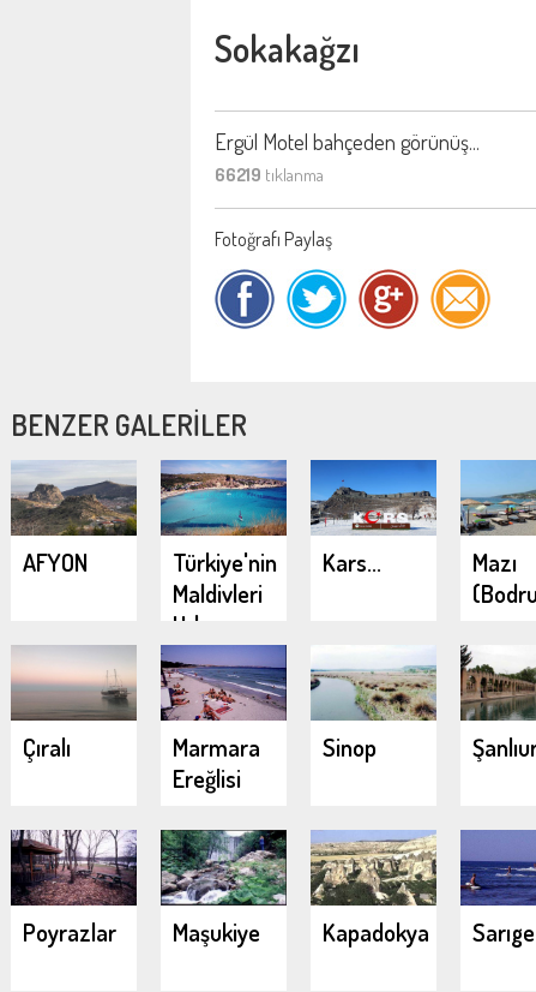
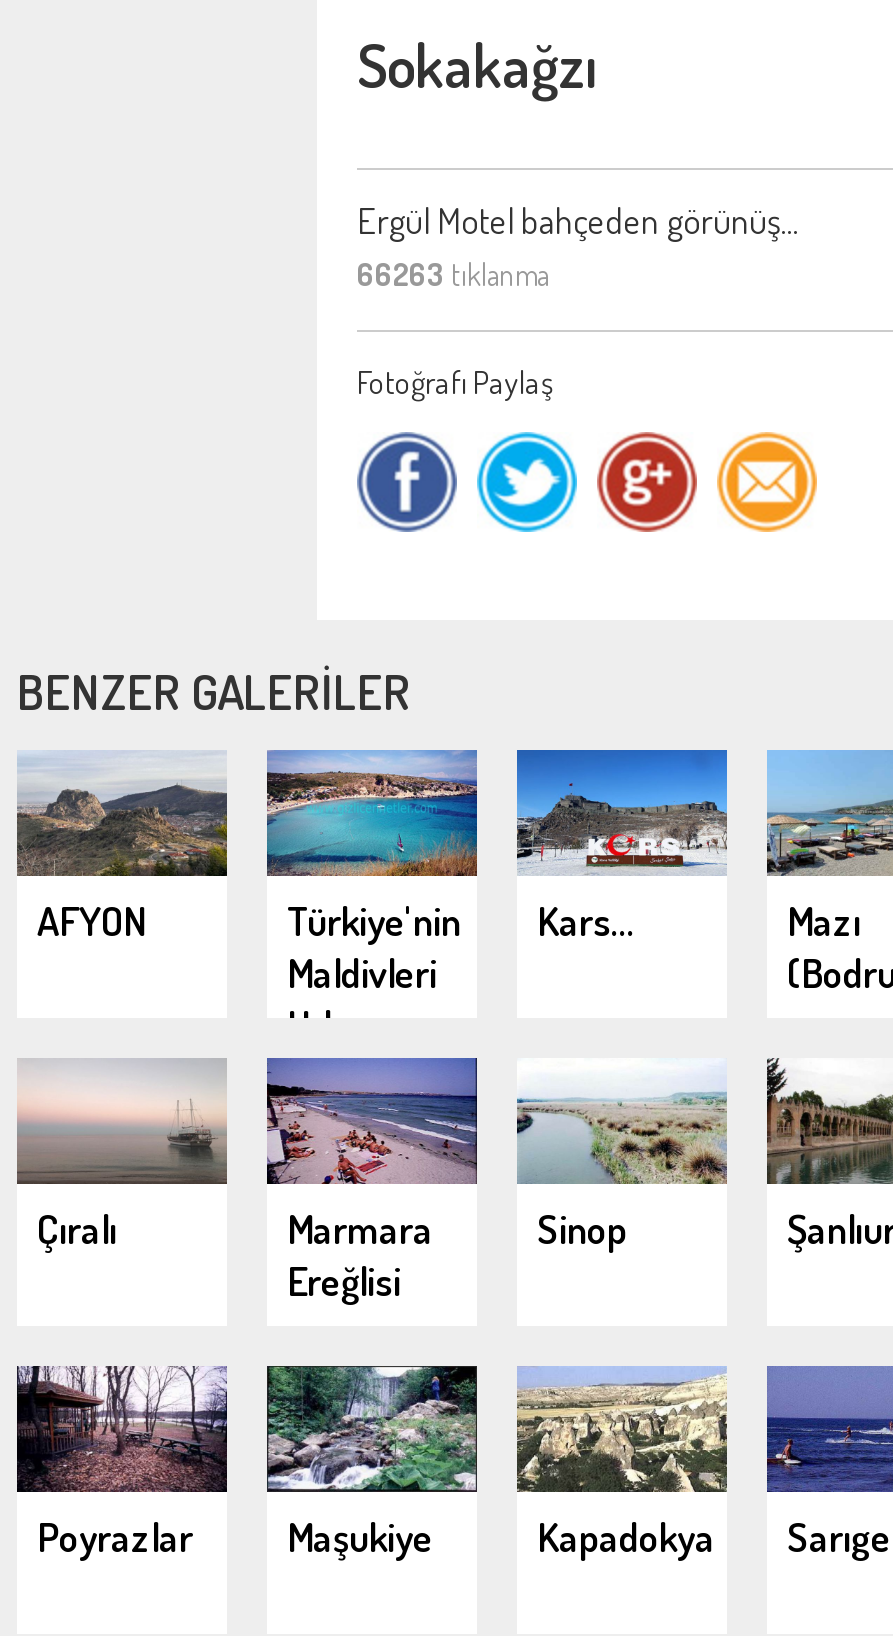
- 66219 tıklanma
+ 66263 tıklanma
